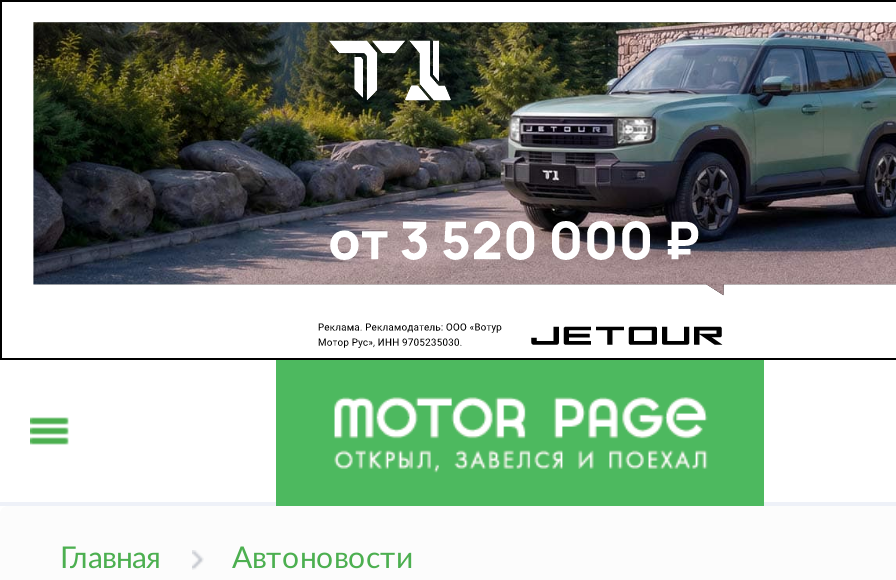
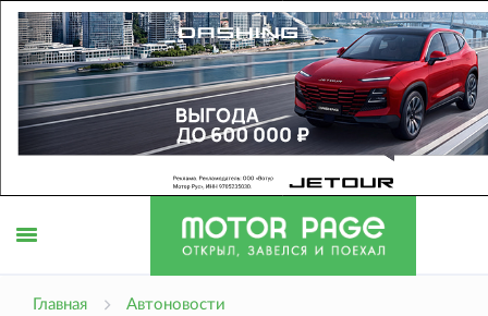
- [image]
+ [image]
